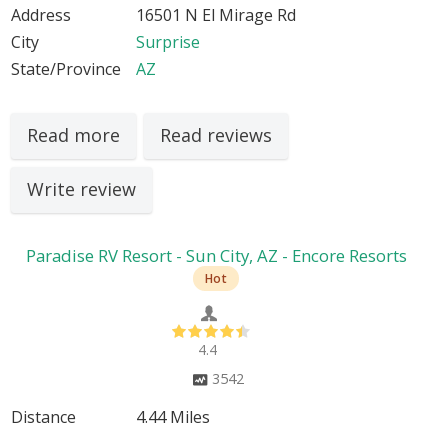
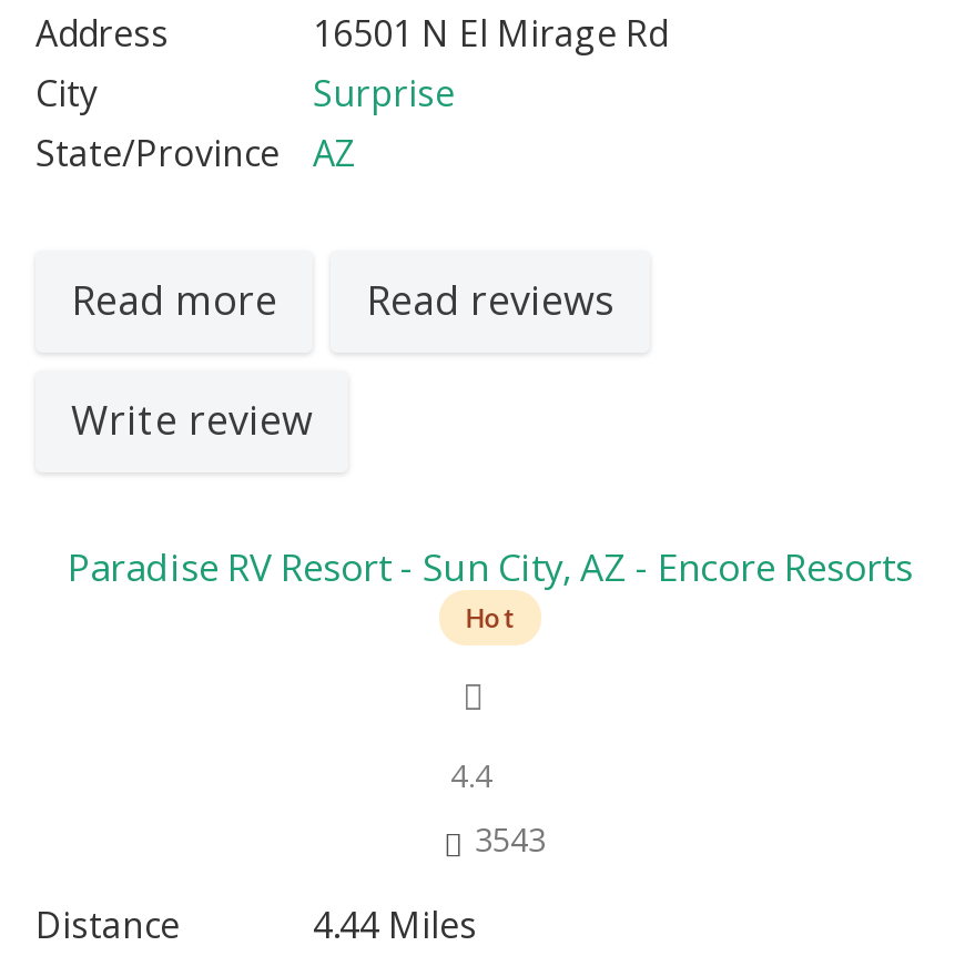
- [image]

- 3542
+ 3543
